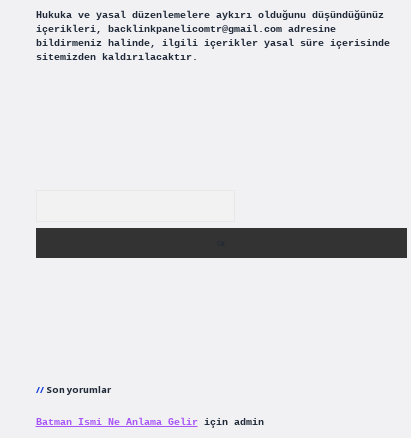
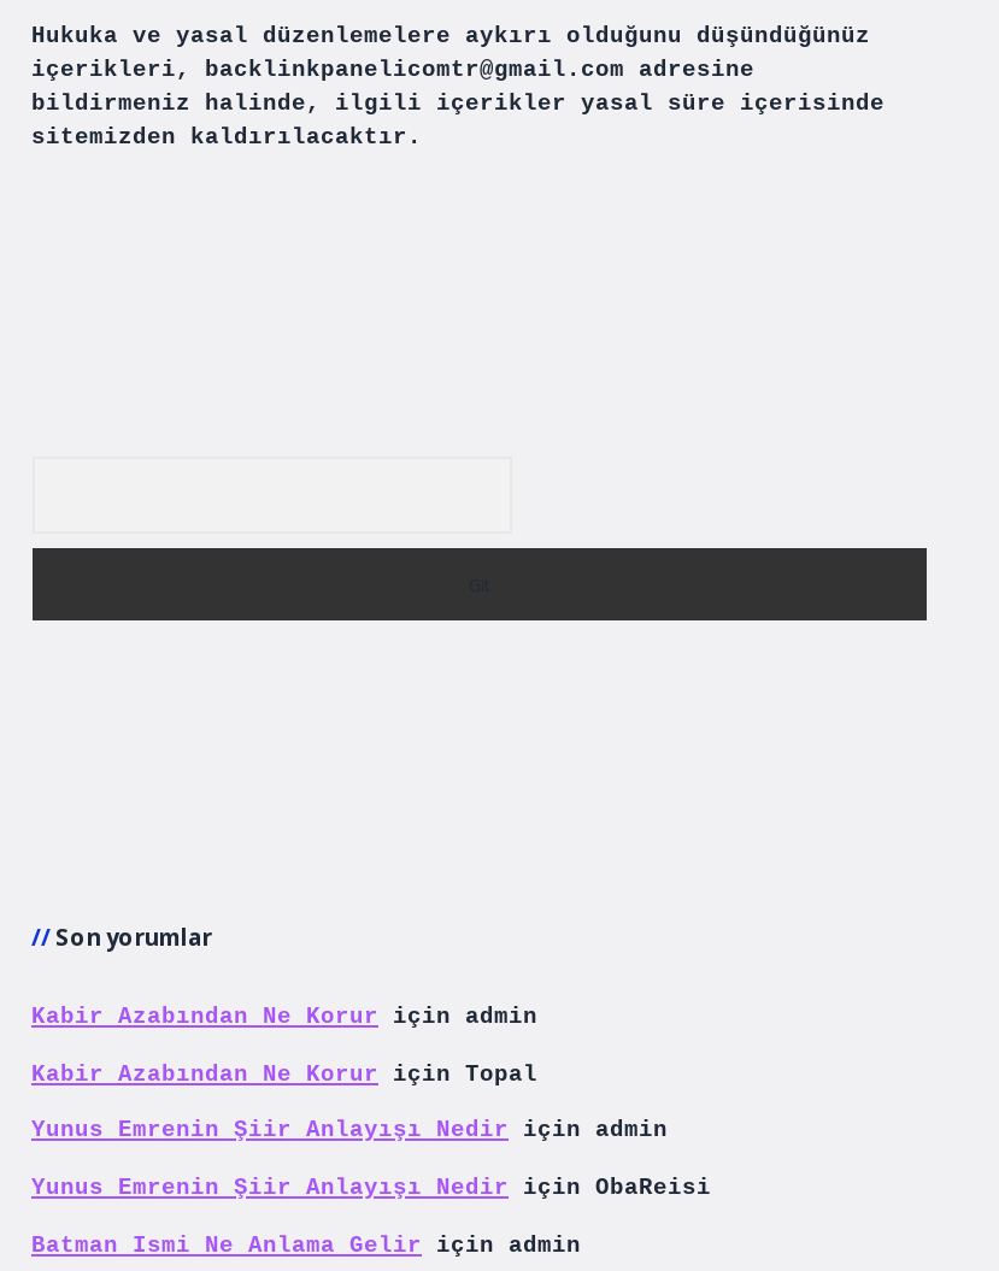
+ Kabir Azabından Ne Korur için admin
+ Kabir Azabından Ne Korur için Topal
+ Yunus Emrenin Şiir Anlayışı Nedir için admin
+ Yunus Emrenin Şiir Anlayışı Nedir için ObaReisi
